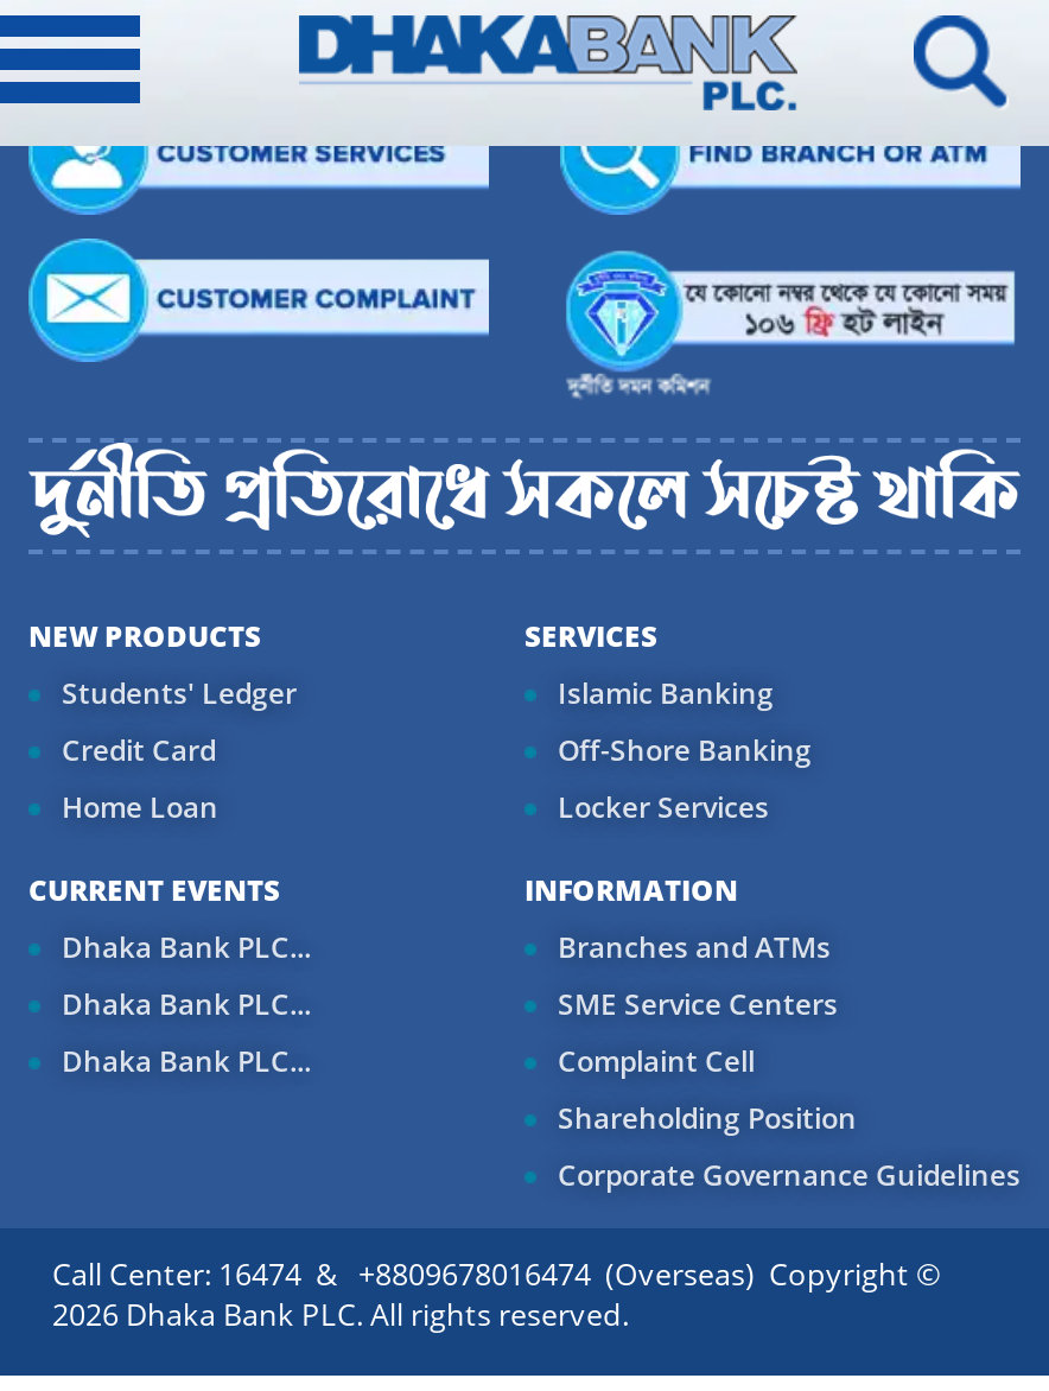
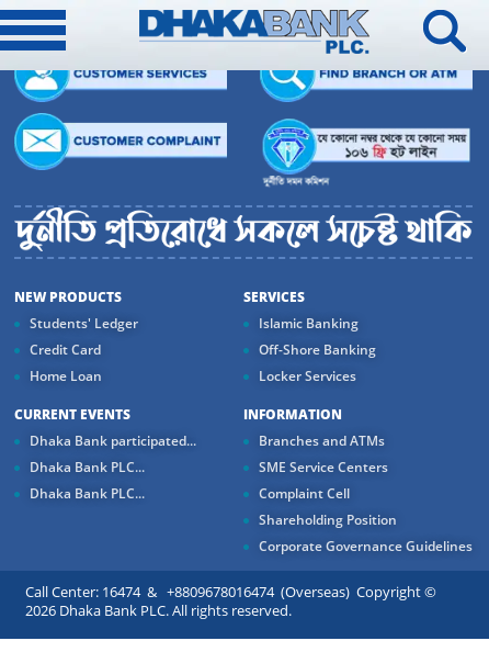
- Dhaka Bank PLC...
+ Dhaka Bank participated...
